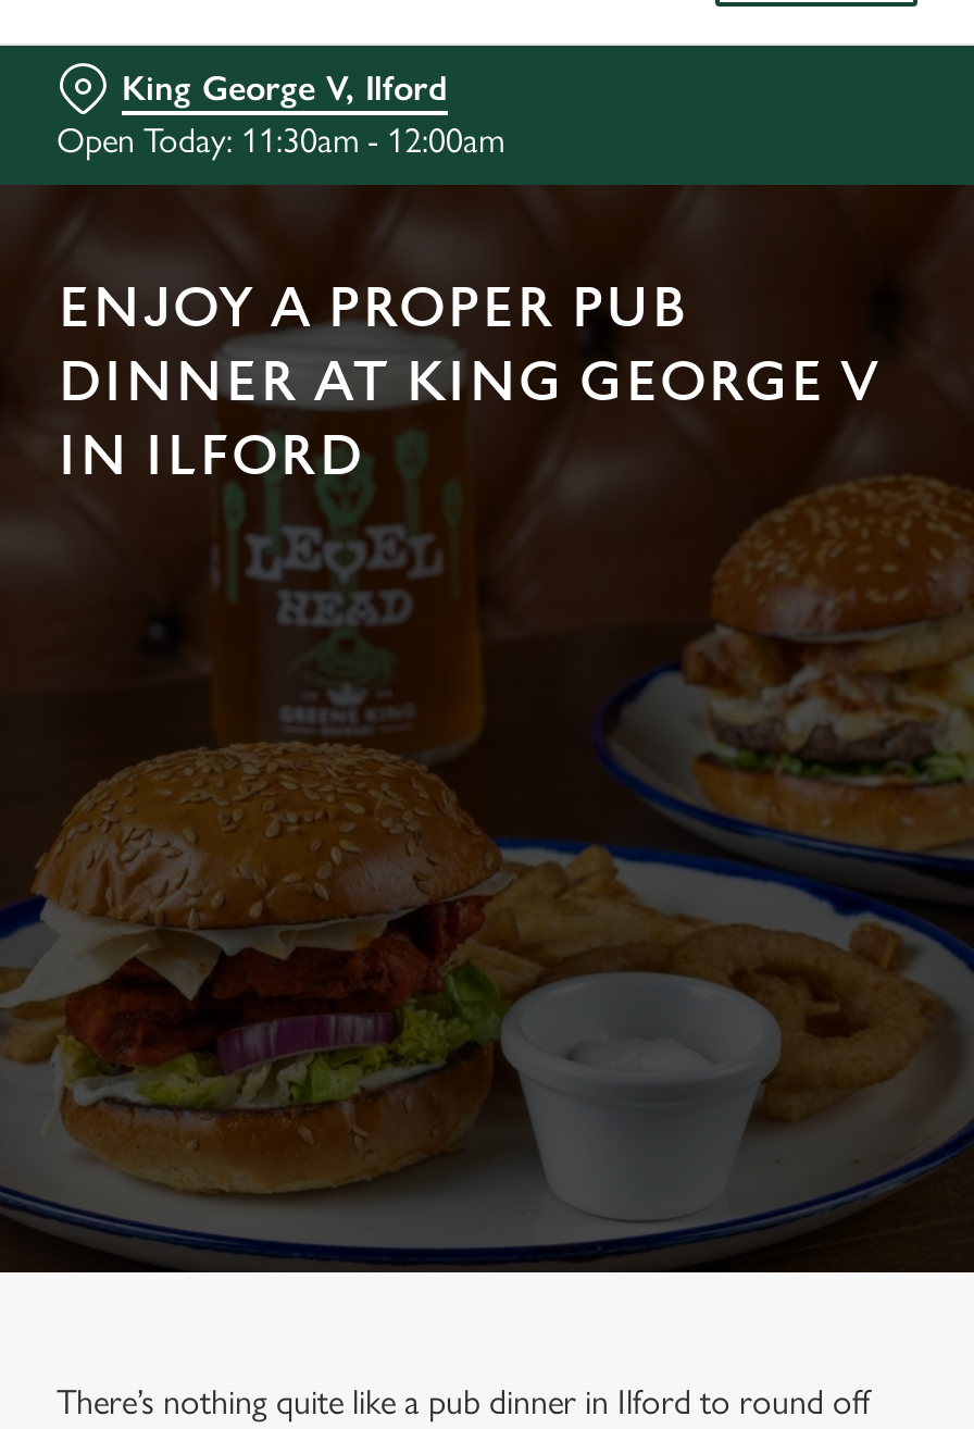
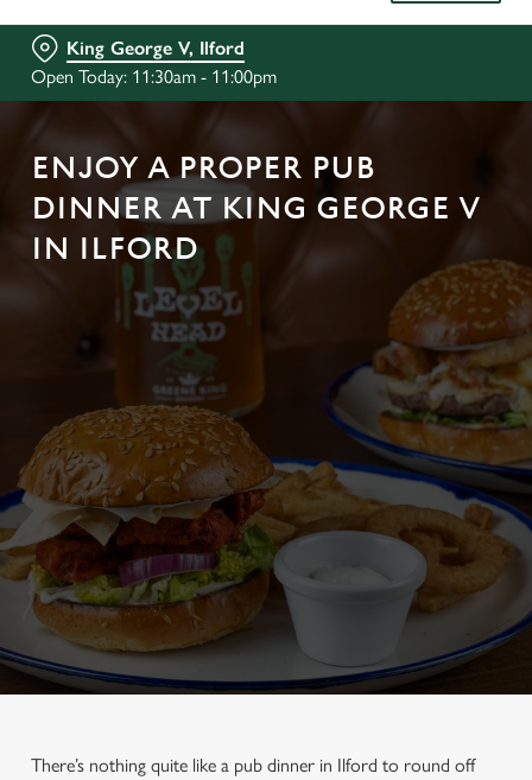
- Open Today: 11:30am - 12:00am
+ Open Today: 11:30am - 11:00pm
